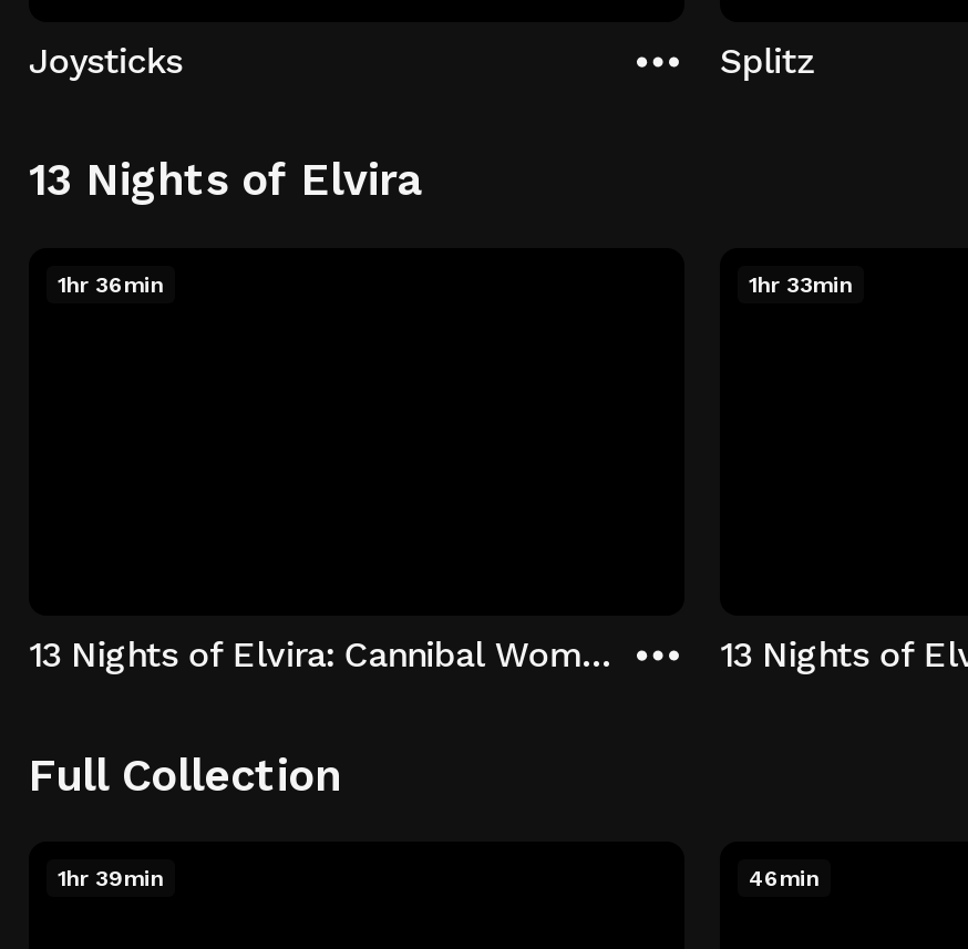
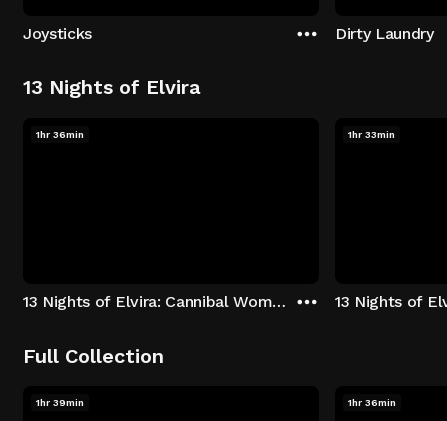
- Splitz
+ Dirty Laundry

- 46min
+ 1hr 36min
